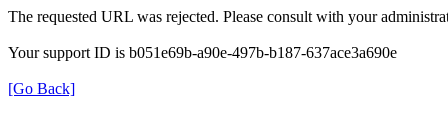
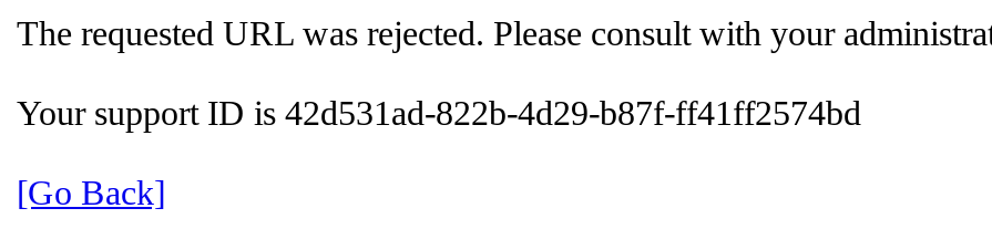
- Your support ID is b051e69b-a90e-497b-b187-637ace3a690e
+ Your support ID is 42d531ad-822b-4d29-b87f-ff41ff2574bd
